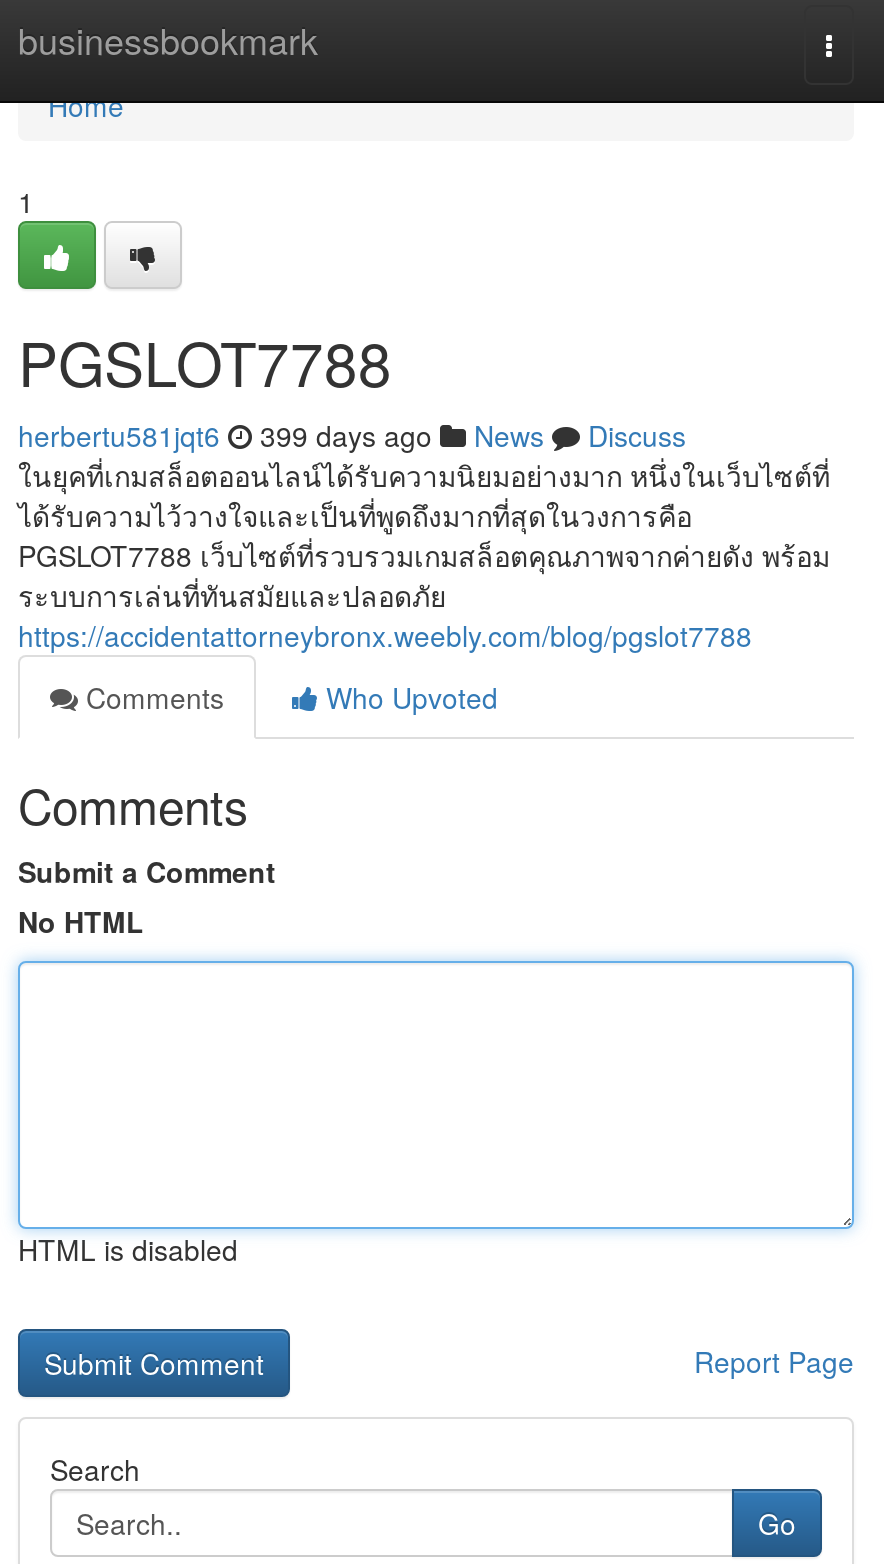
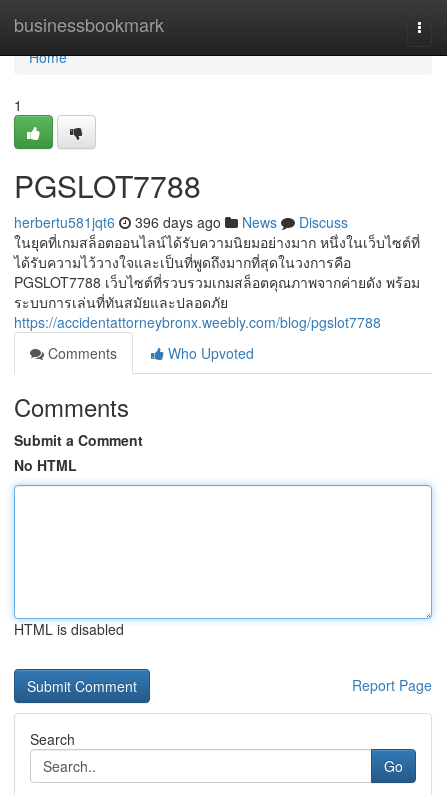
- herbertu581jqt6 399 days ago News Discuss
+ herbertu581jqt6 396 days ago News Discuss
